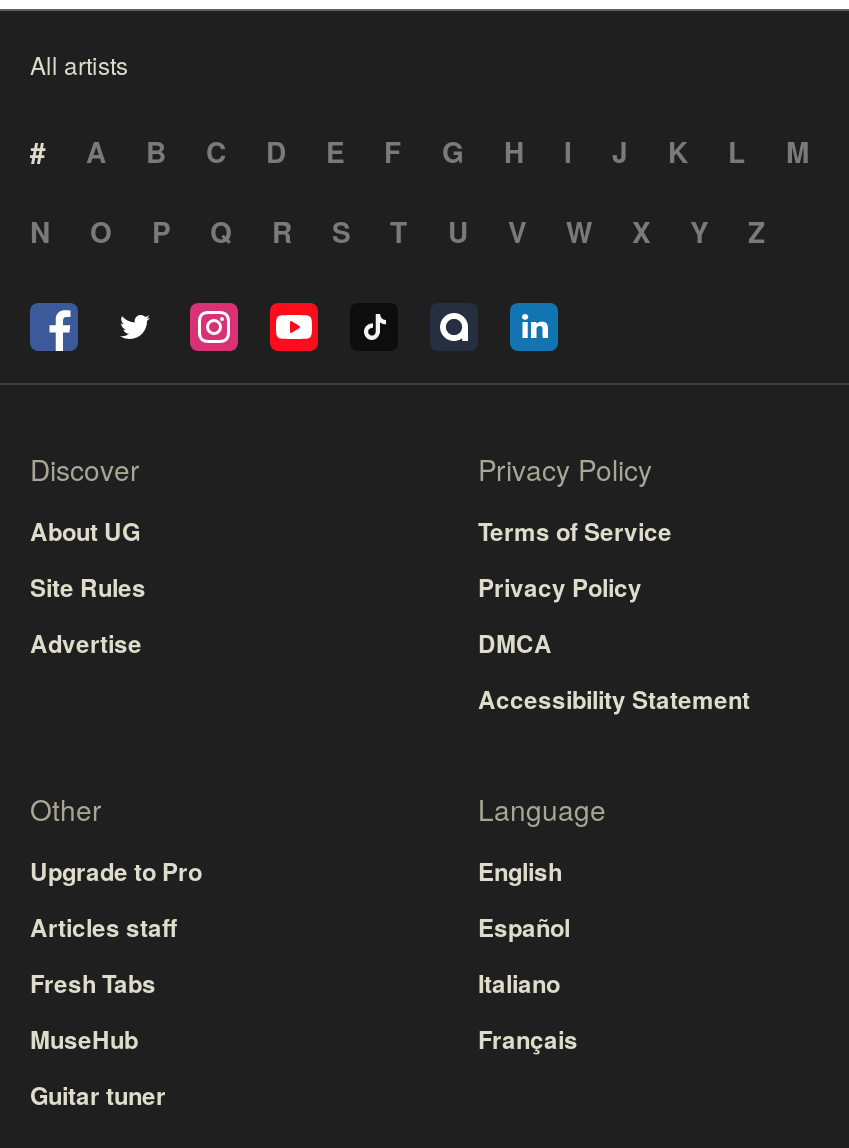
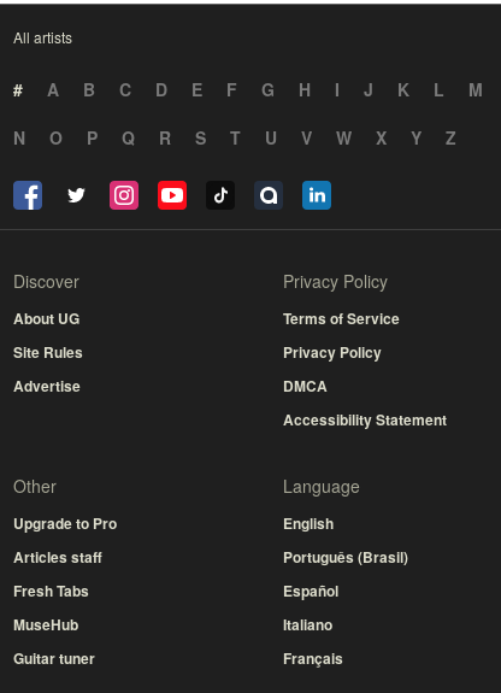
moved down: Español | Italiano | Français

+ Português (Brasil)
